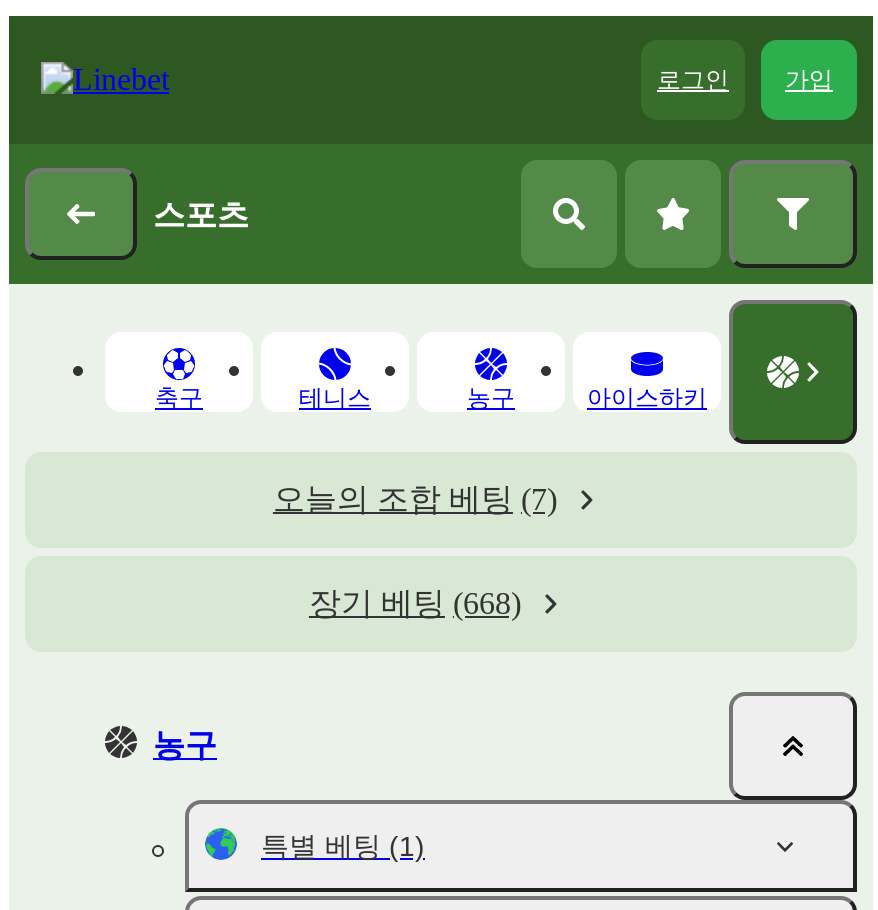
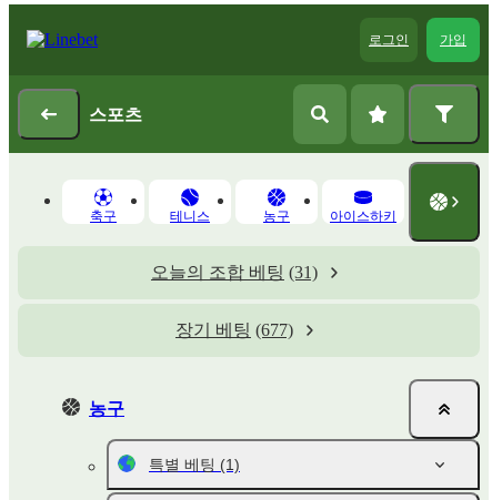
- 오늘의 조합 베팅 (7)
+ 오늘의 조합 베팅 (31)

- 장기 베팅 (668)
+ 장기 베팅 (677)
